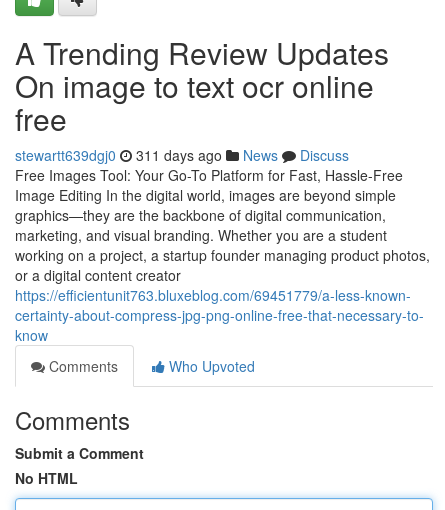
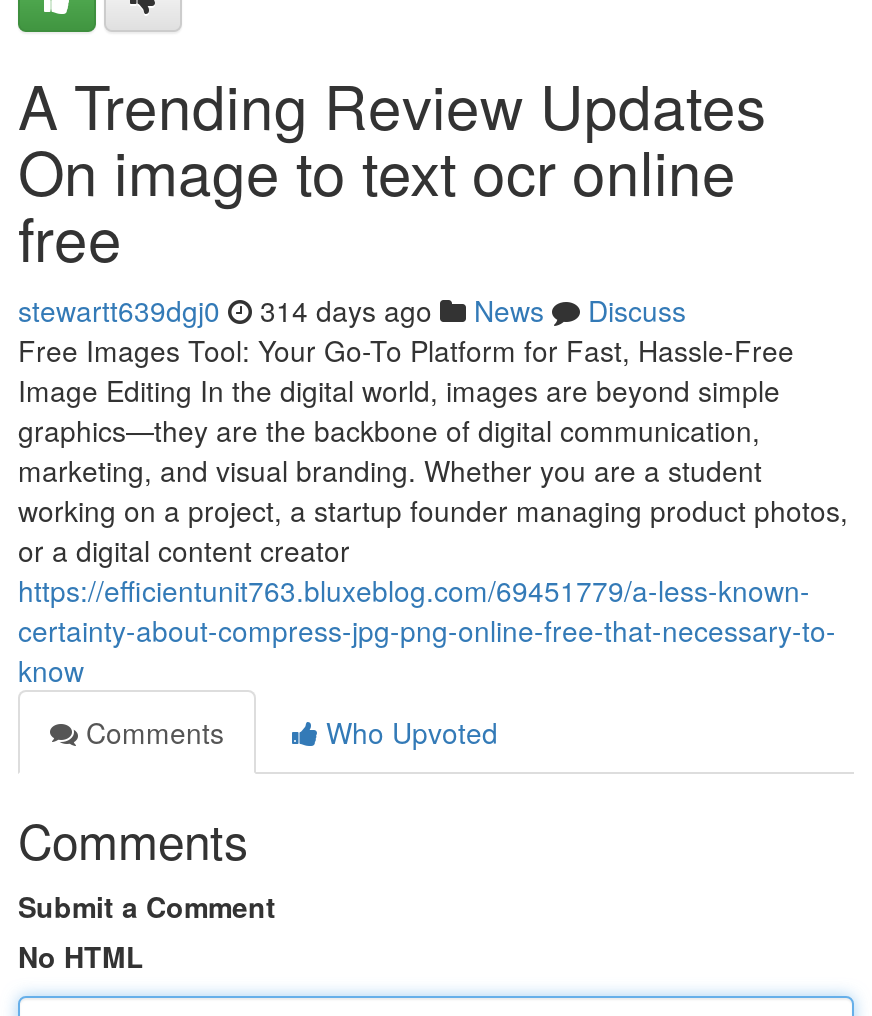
- stewartt639dgj0 311 days ago News Discuss
+ stewartt639dgj0 314 days ago News Discuss
